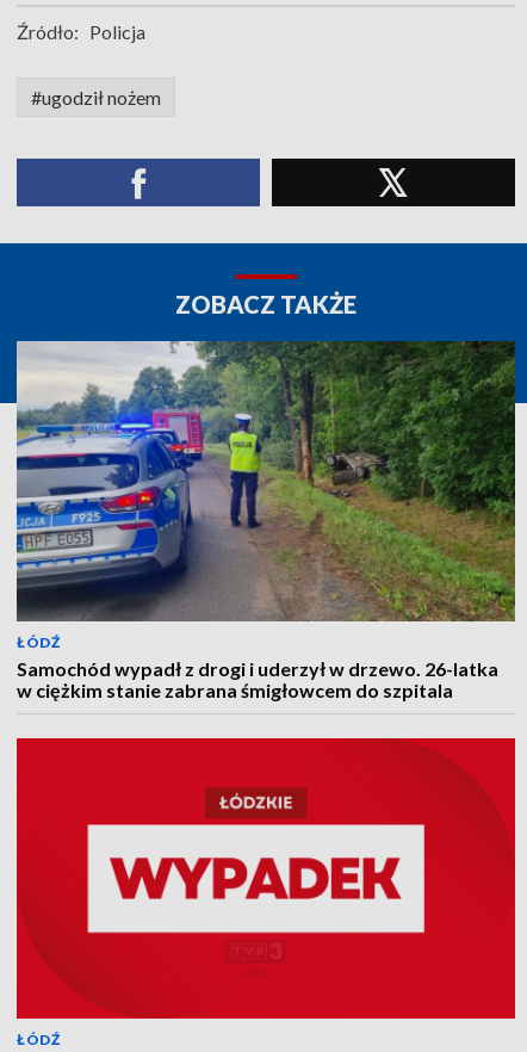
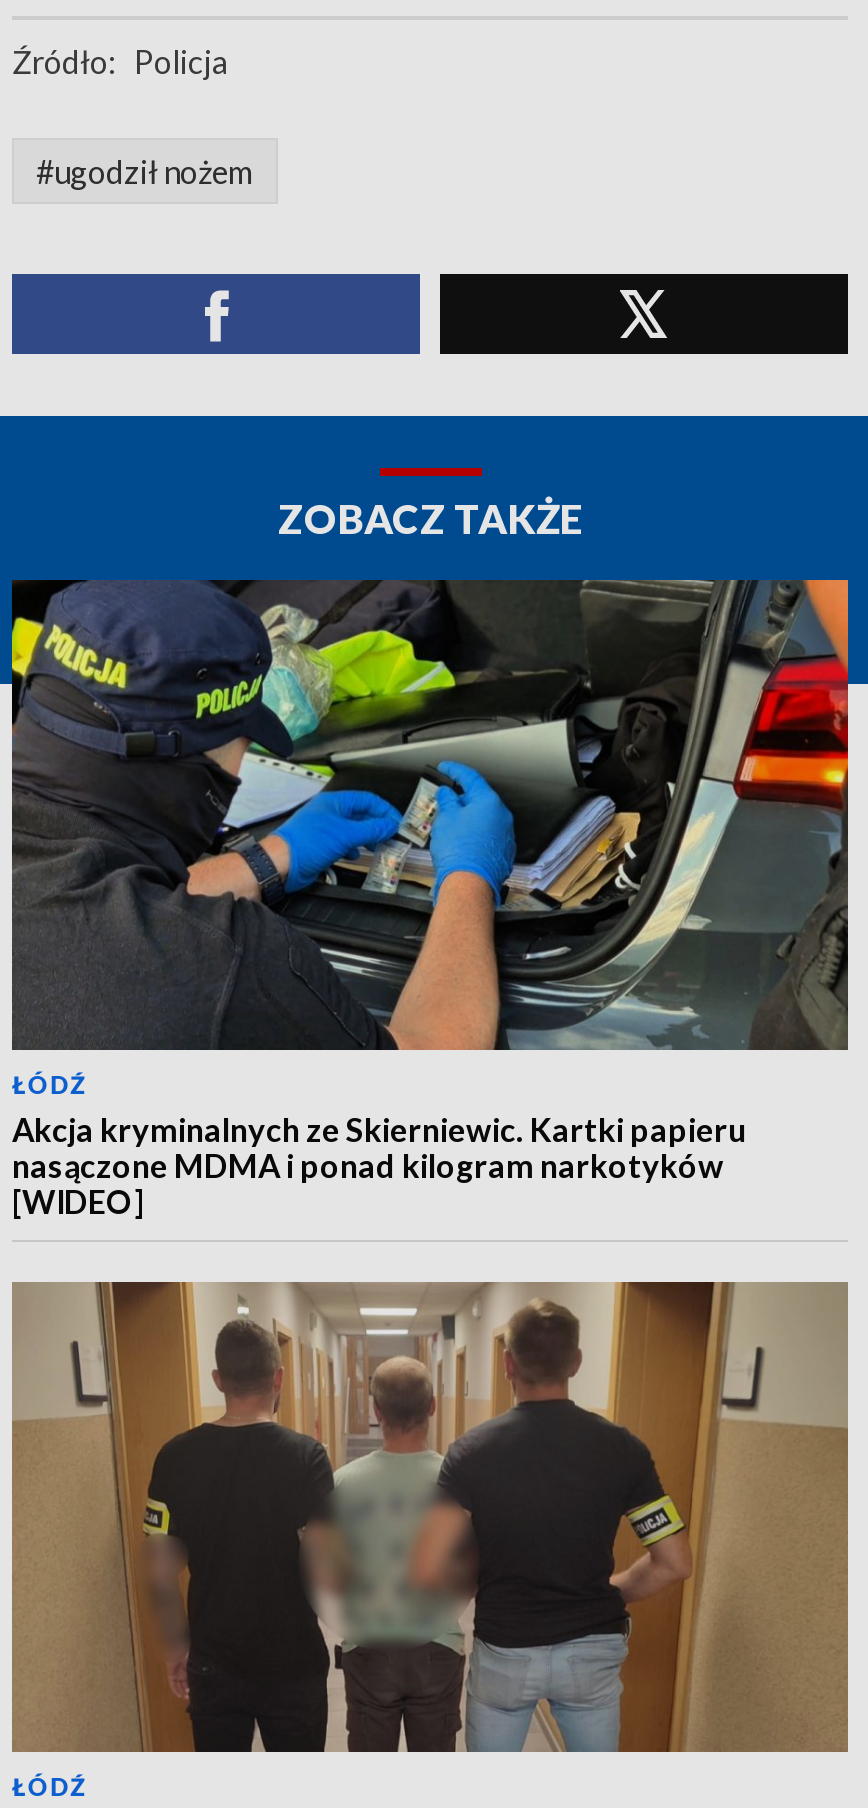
- [image]
- Samochód wypadł z drogi i uderzył w drzewo. 26-latka
- w ciężkim stanie zabrana śmigłowcem do szpitala
+ [image]
+ Akcja kryminalnych ze Skierniewic. Kartki papieru
+ nasączone MDMA i ponad kilogram narkotyków
+ [WIDEO]

- [image]
+ [image]
